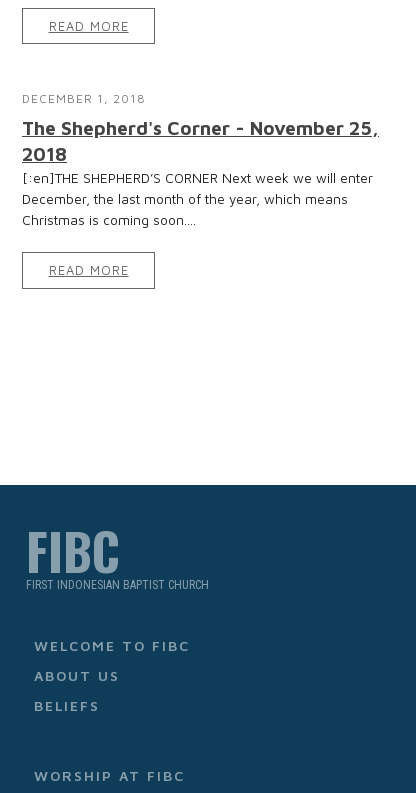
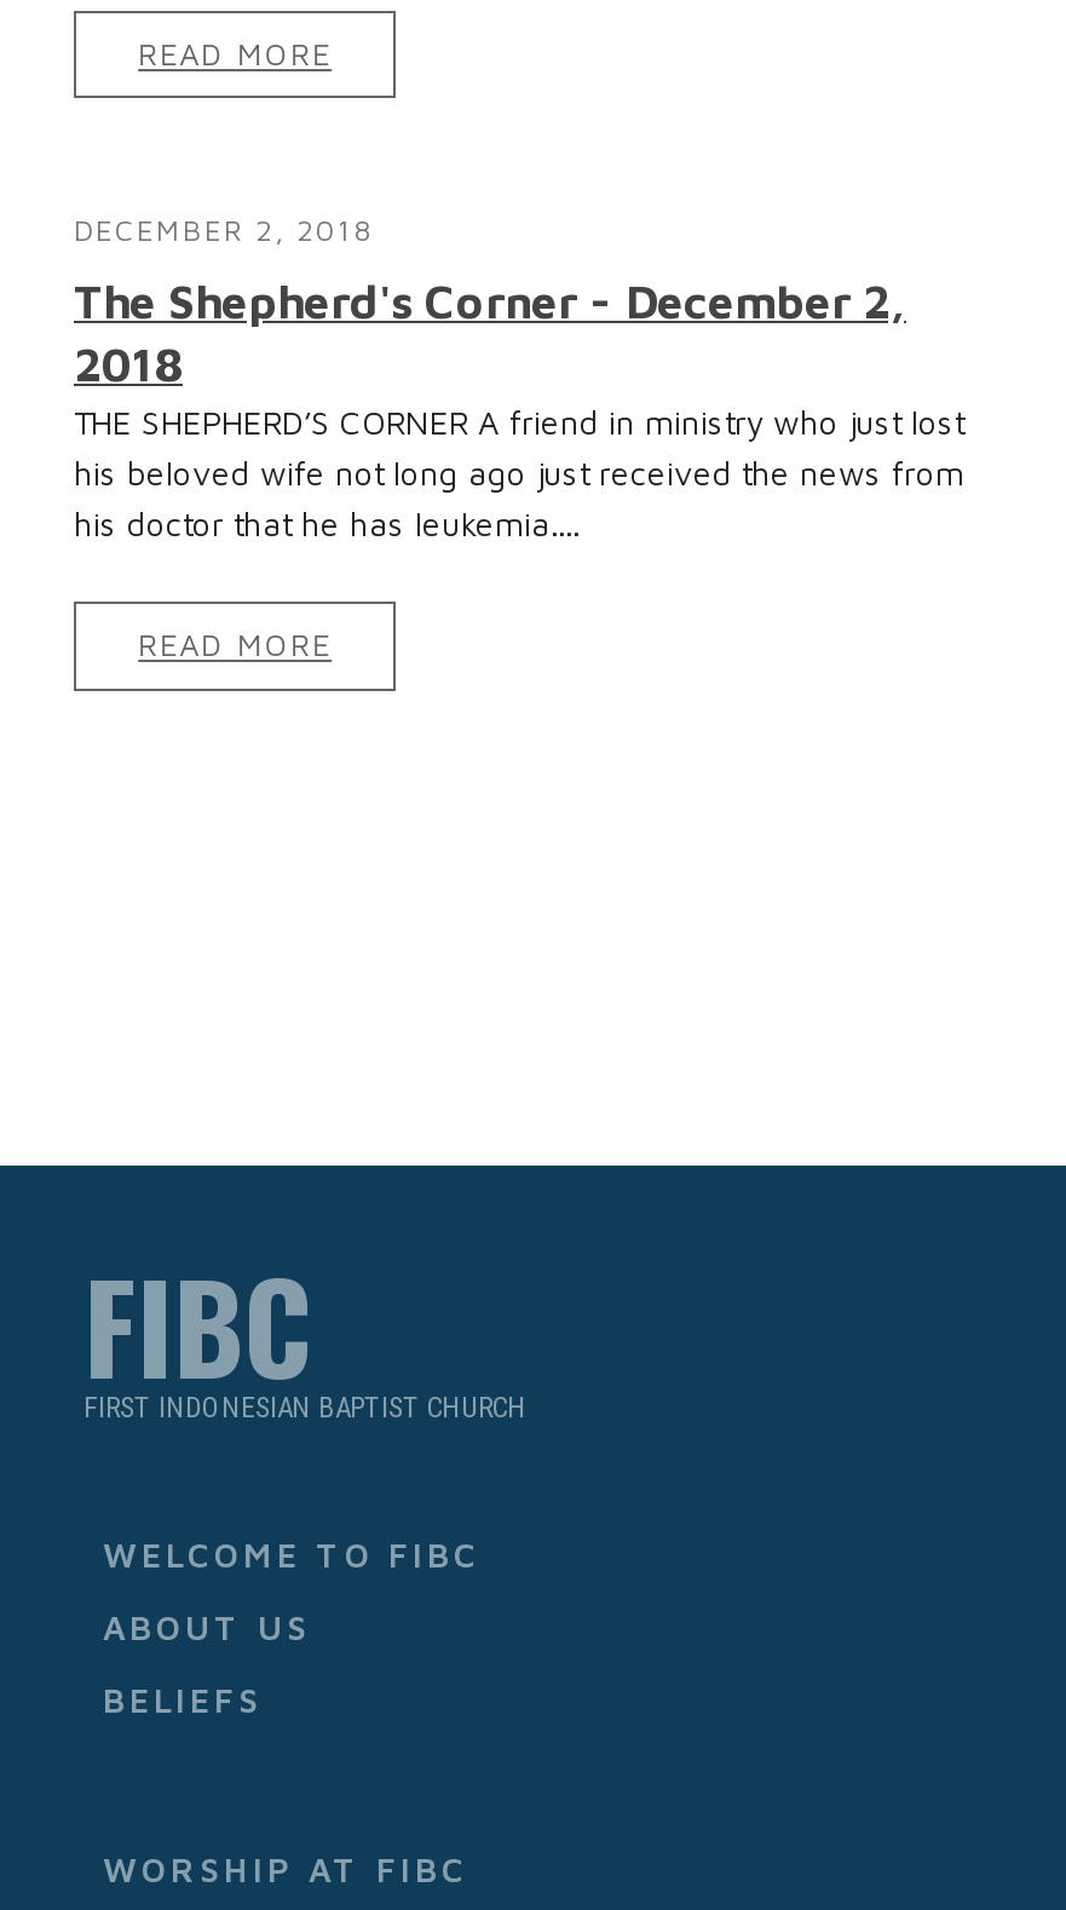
- DECEMBER 1, 2018
+ DECEMBER 2, 2018

- The Shepherd's Corner - November 25,
+ The Shepherd's Corner - December 2,

- [:en]THE SHEPHERD’S CORNER Next week we will enter
- December, the last month of the year, which means
- Christmas is coming soon....
+ THE SHEPHERD’S CORNER A friend in ministry who just lost
+ his beloved wife not long ago just received the news from
+ his doctor that he has leukemia....
